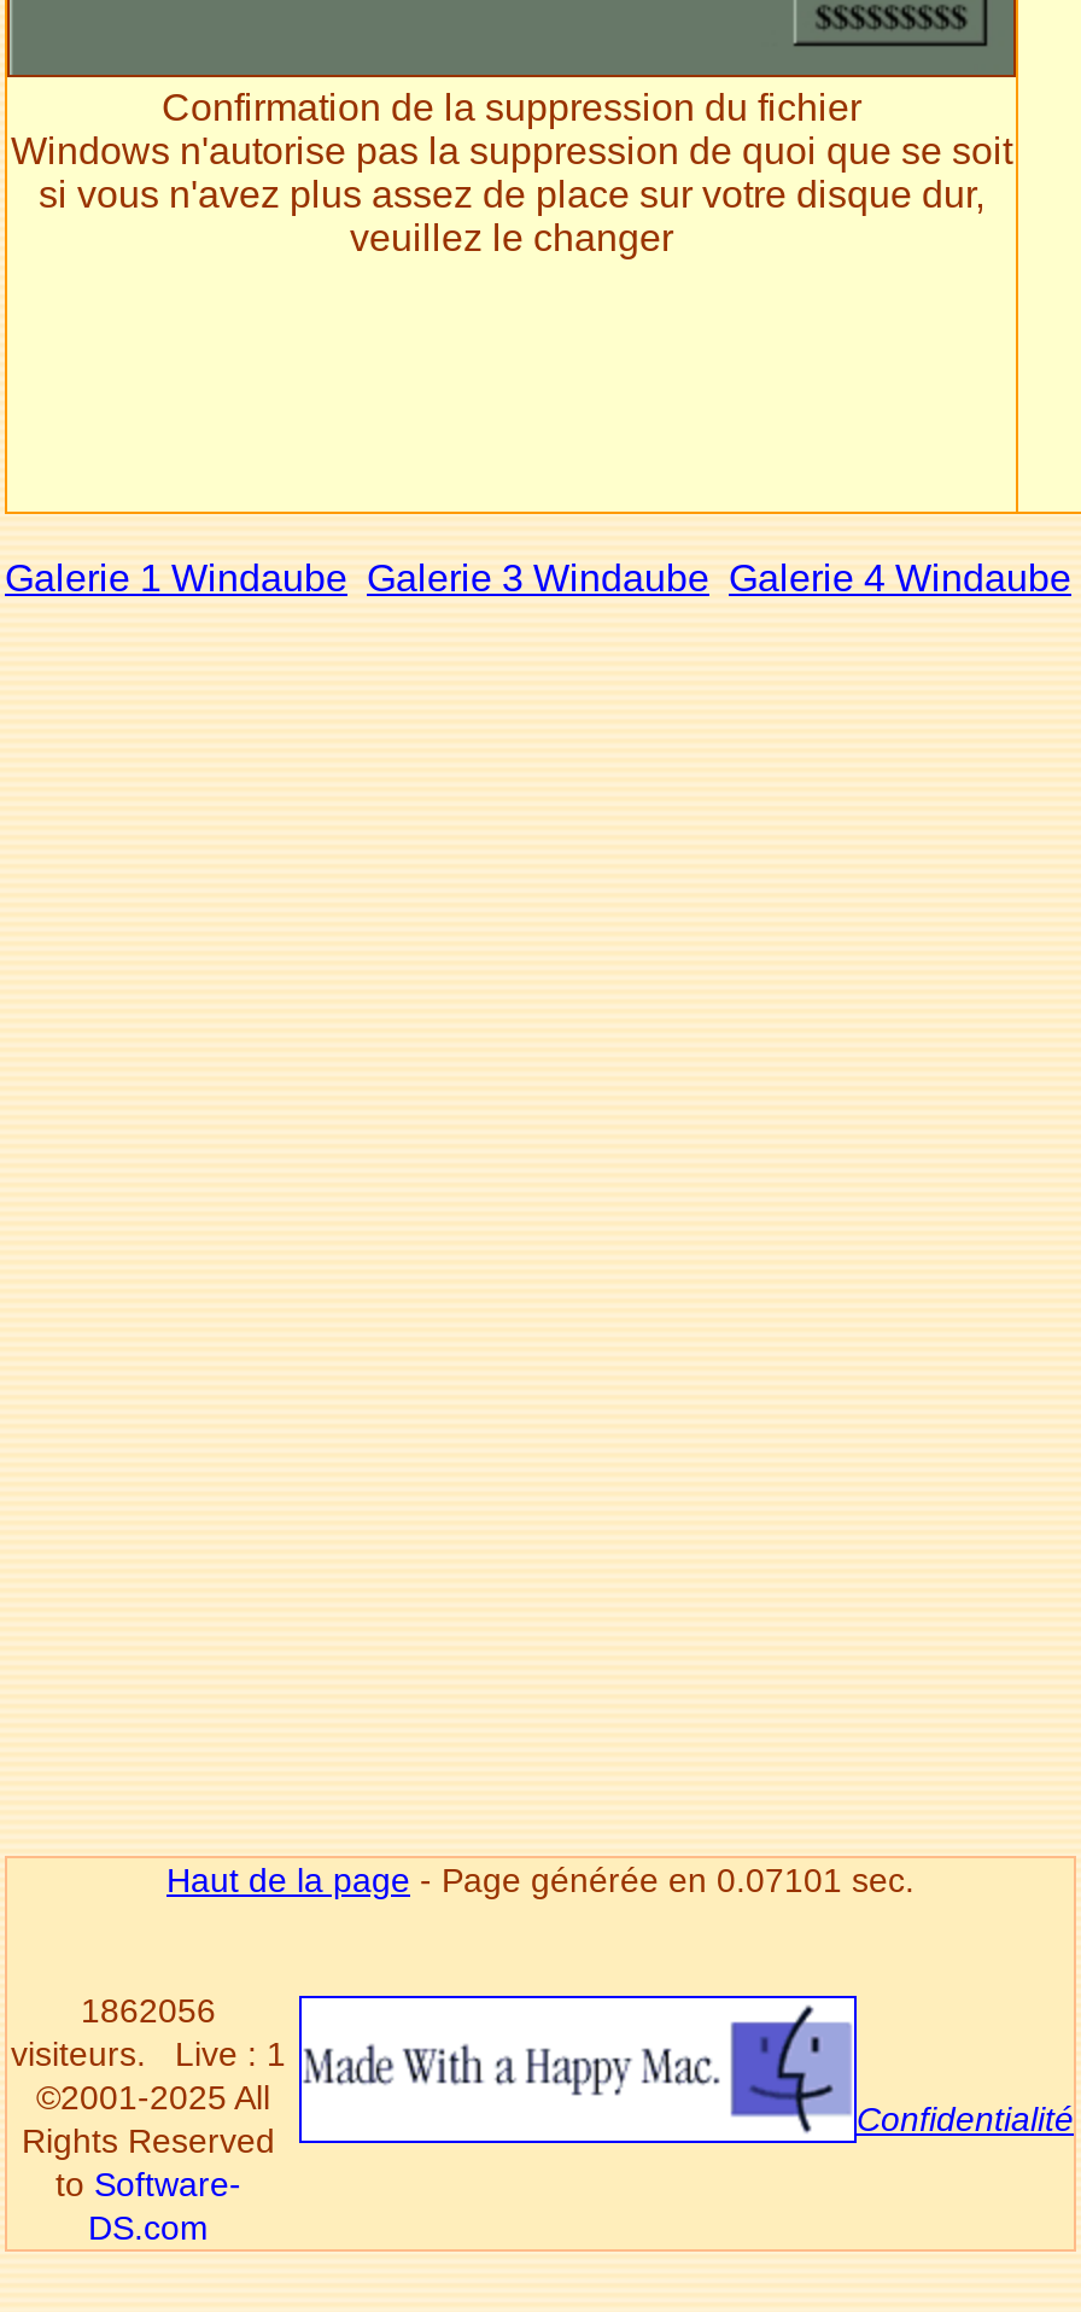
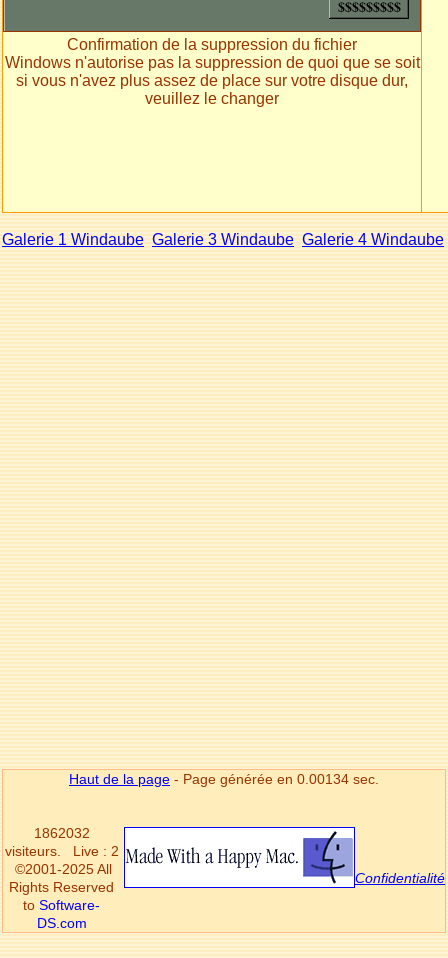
- Haut de la page - Page générée en 0.07101 sec.
+ Haut de la page - Page générée en 0.00134 sec.

- 1862056
+ 1862032

- visiteurs. Live : 1
+ visiteurs. Live : 2
